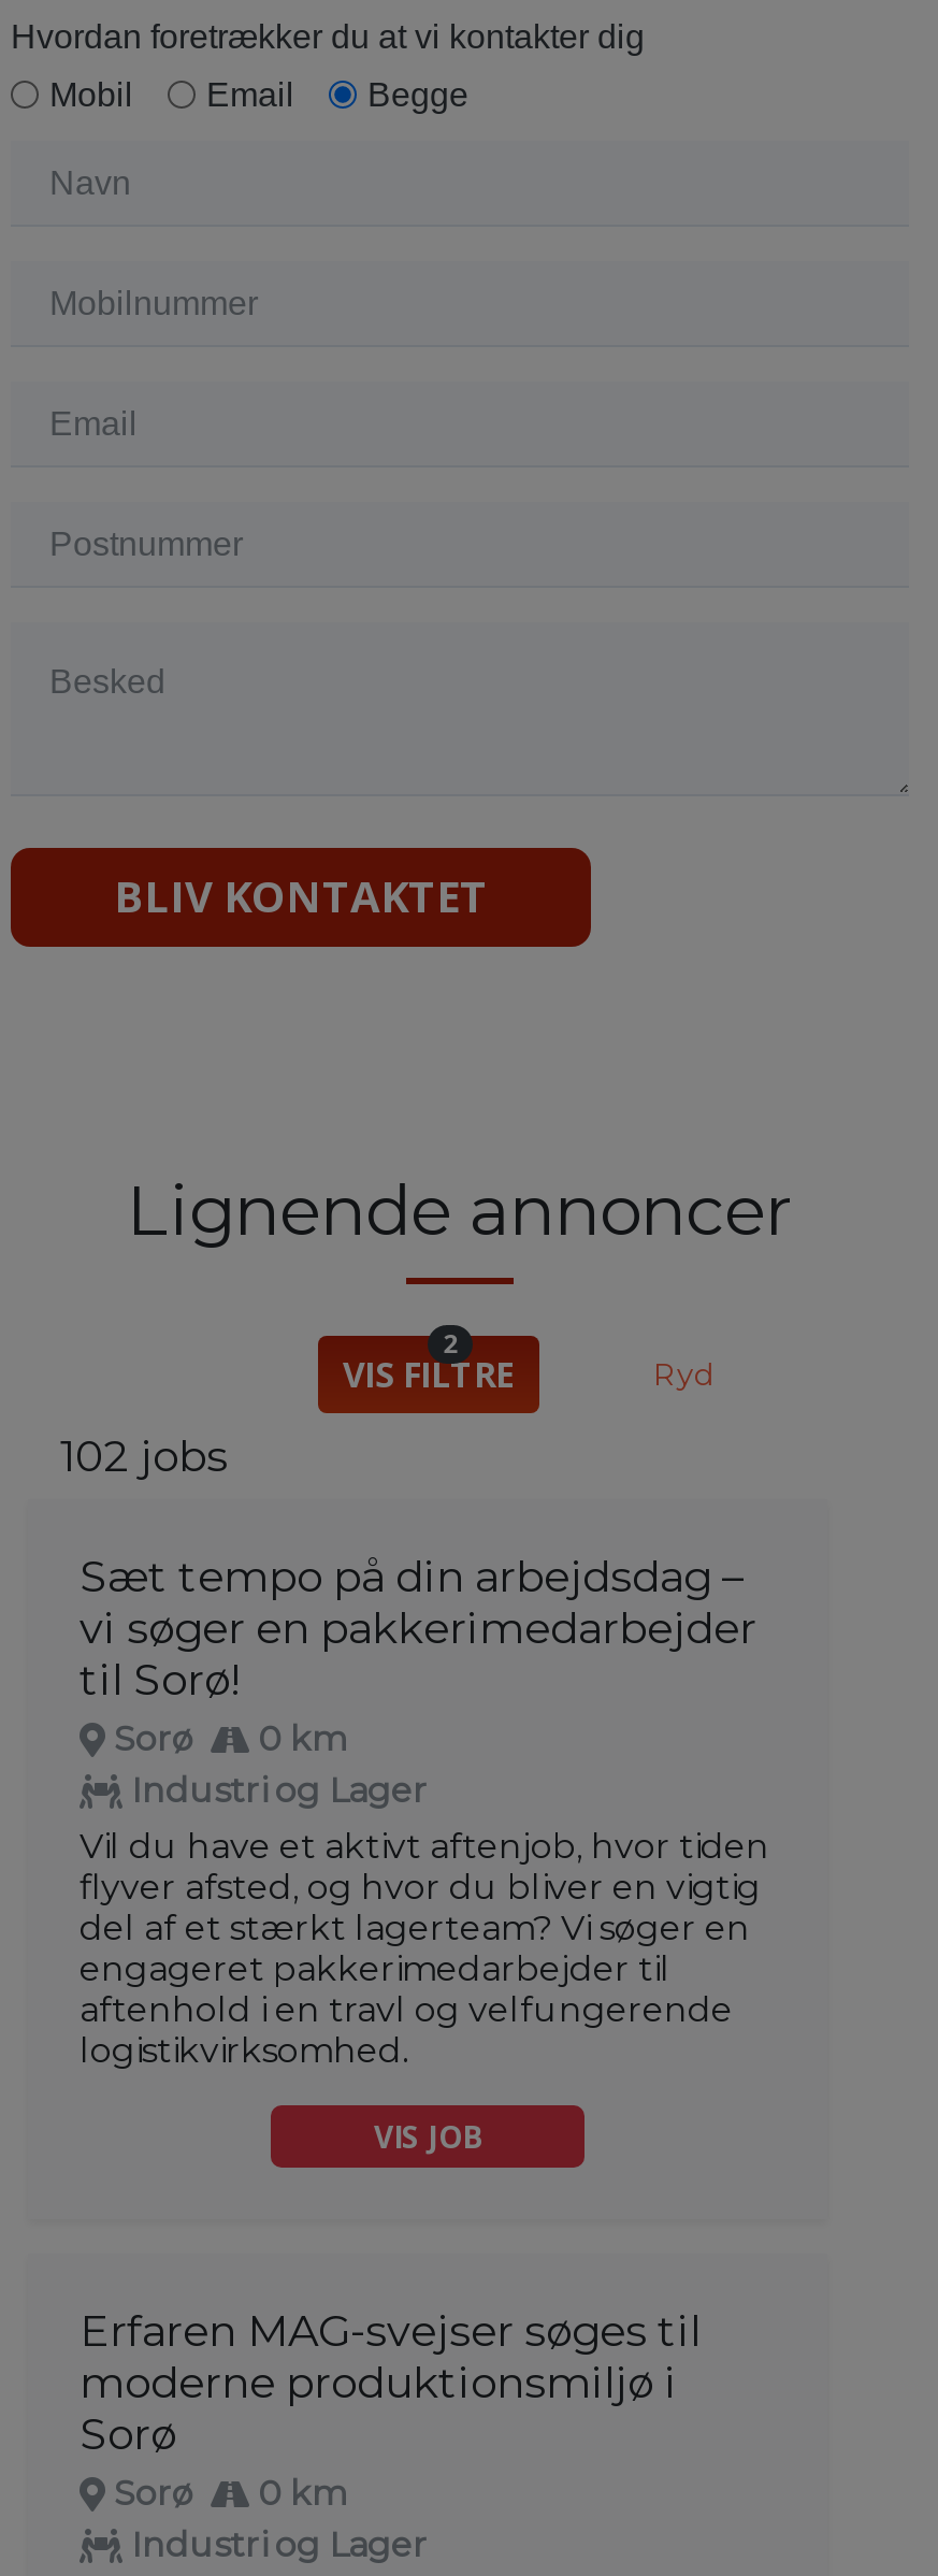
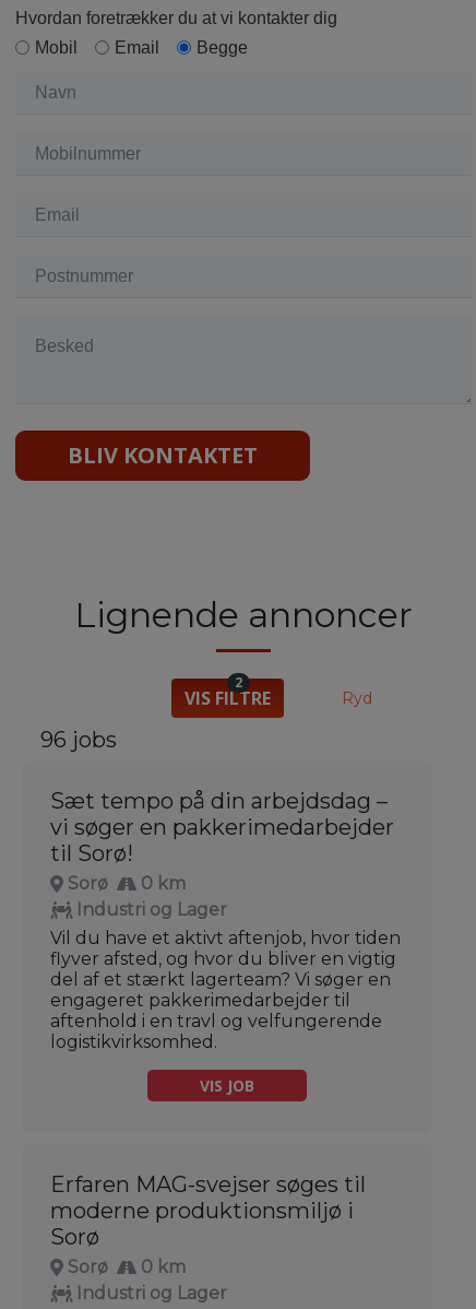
- 102 jobs
+ 96 jobs
